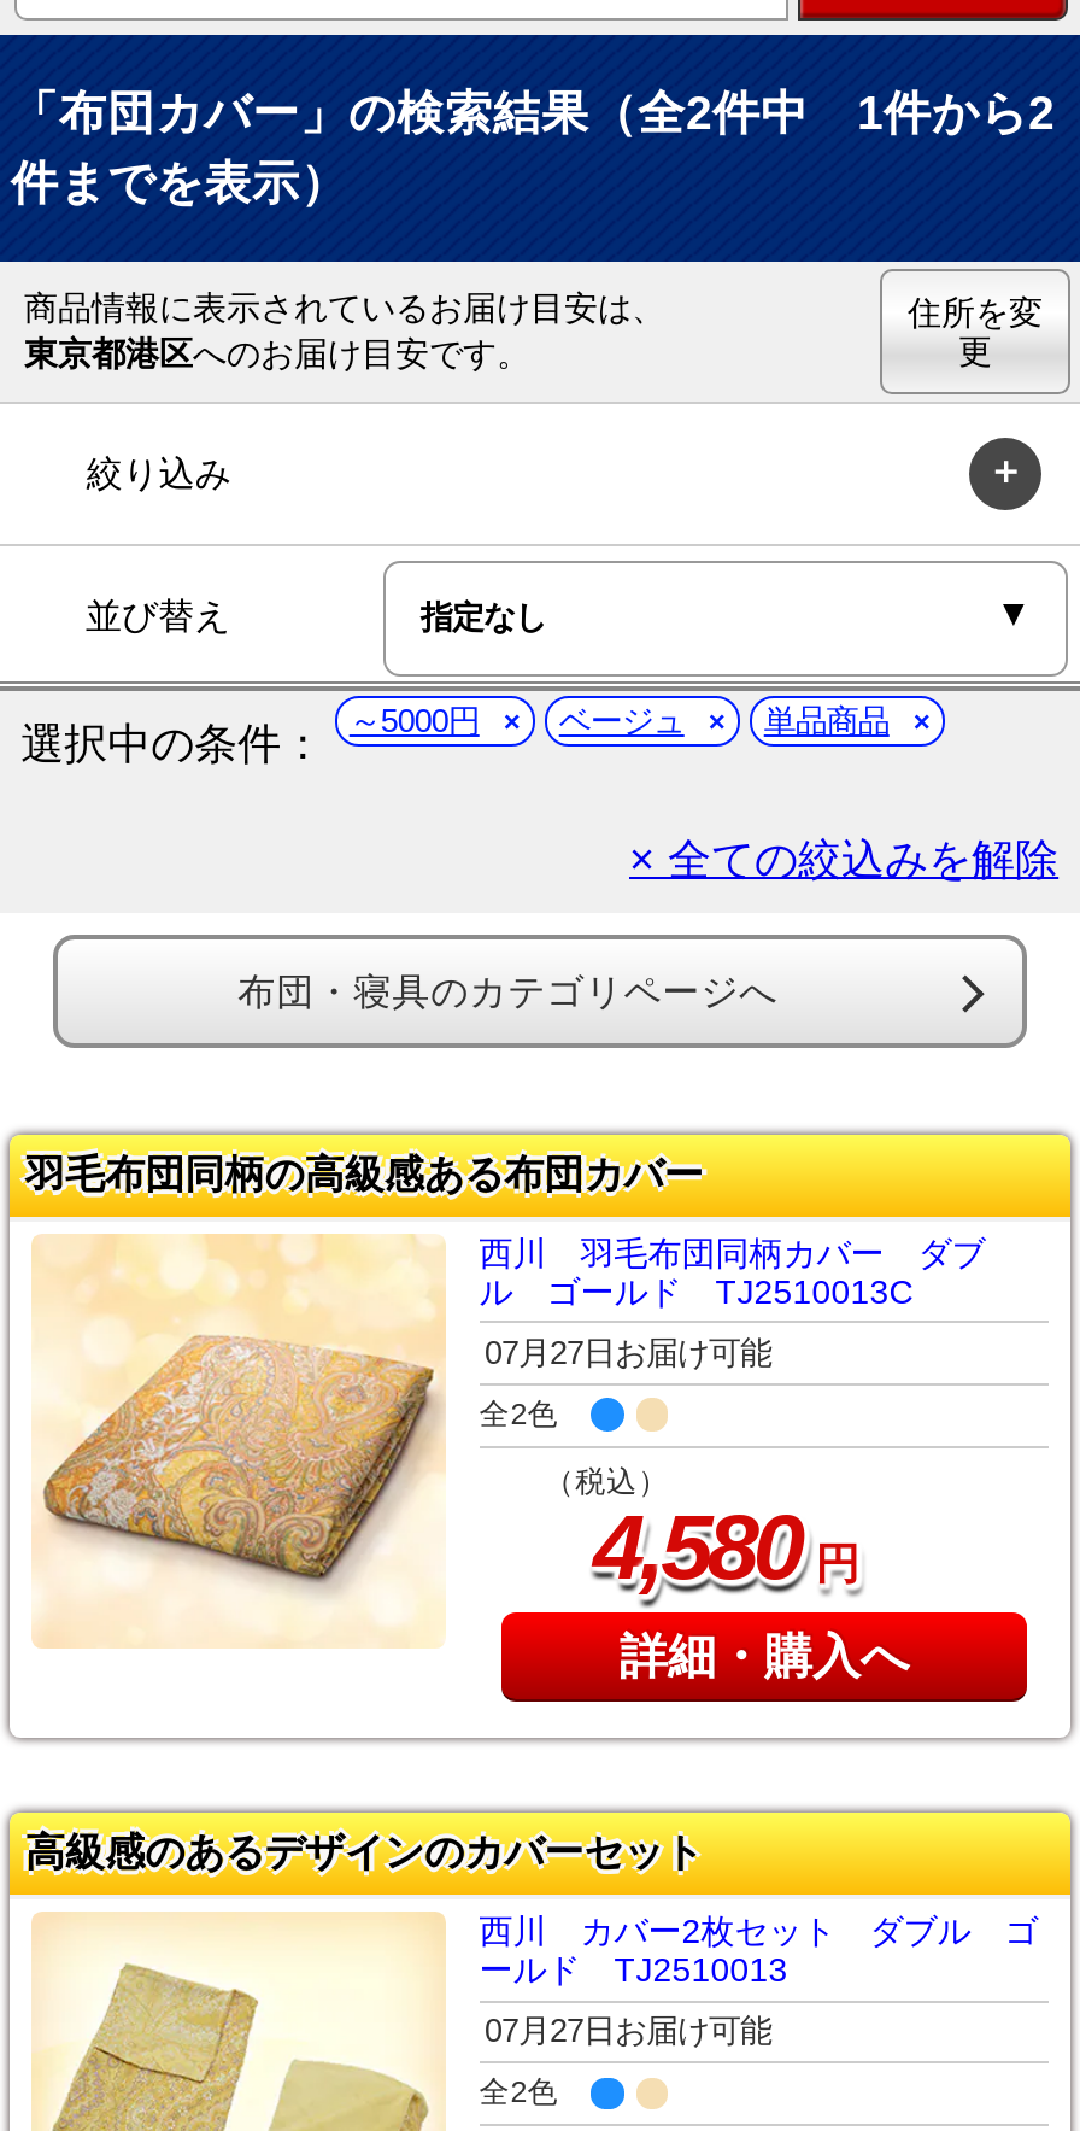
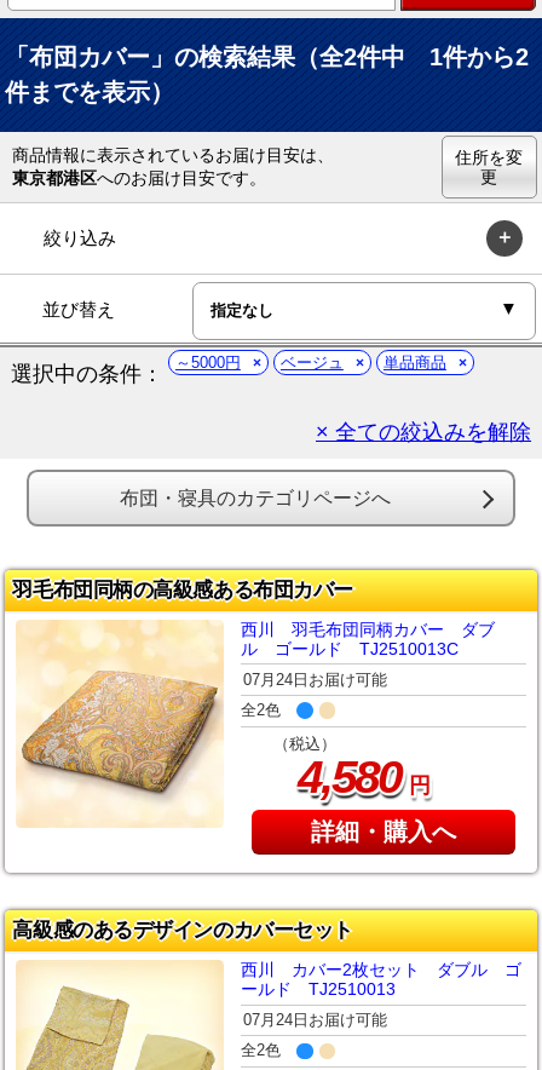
- 07月27日お届け可能
+ 07月24日お届け可能

- 07月27日お届け可能
+ 07月24日お届け可能
